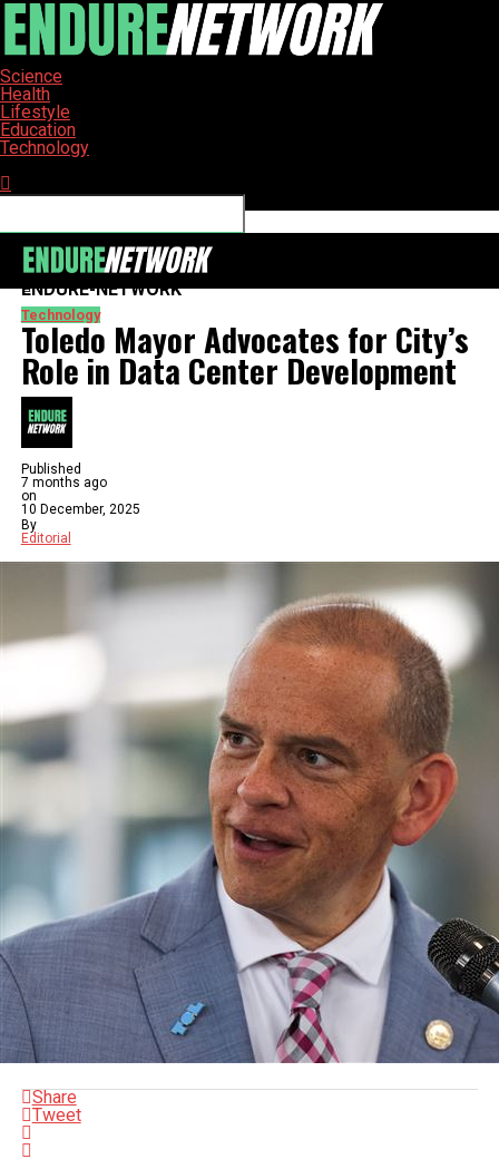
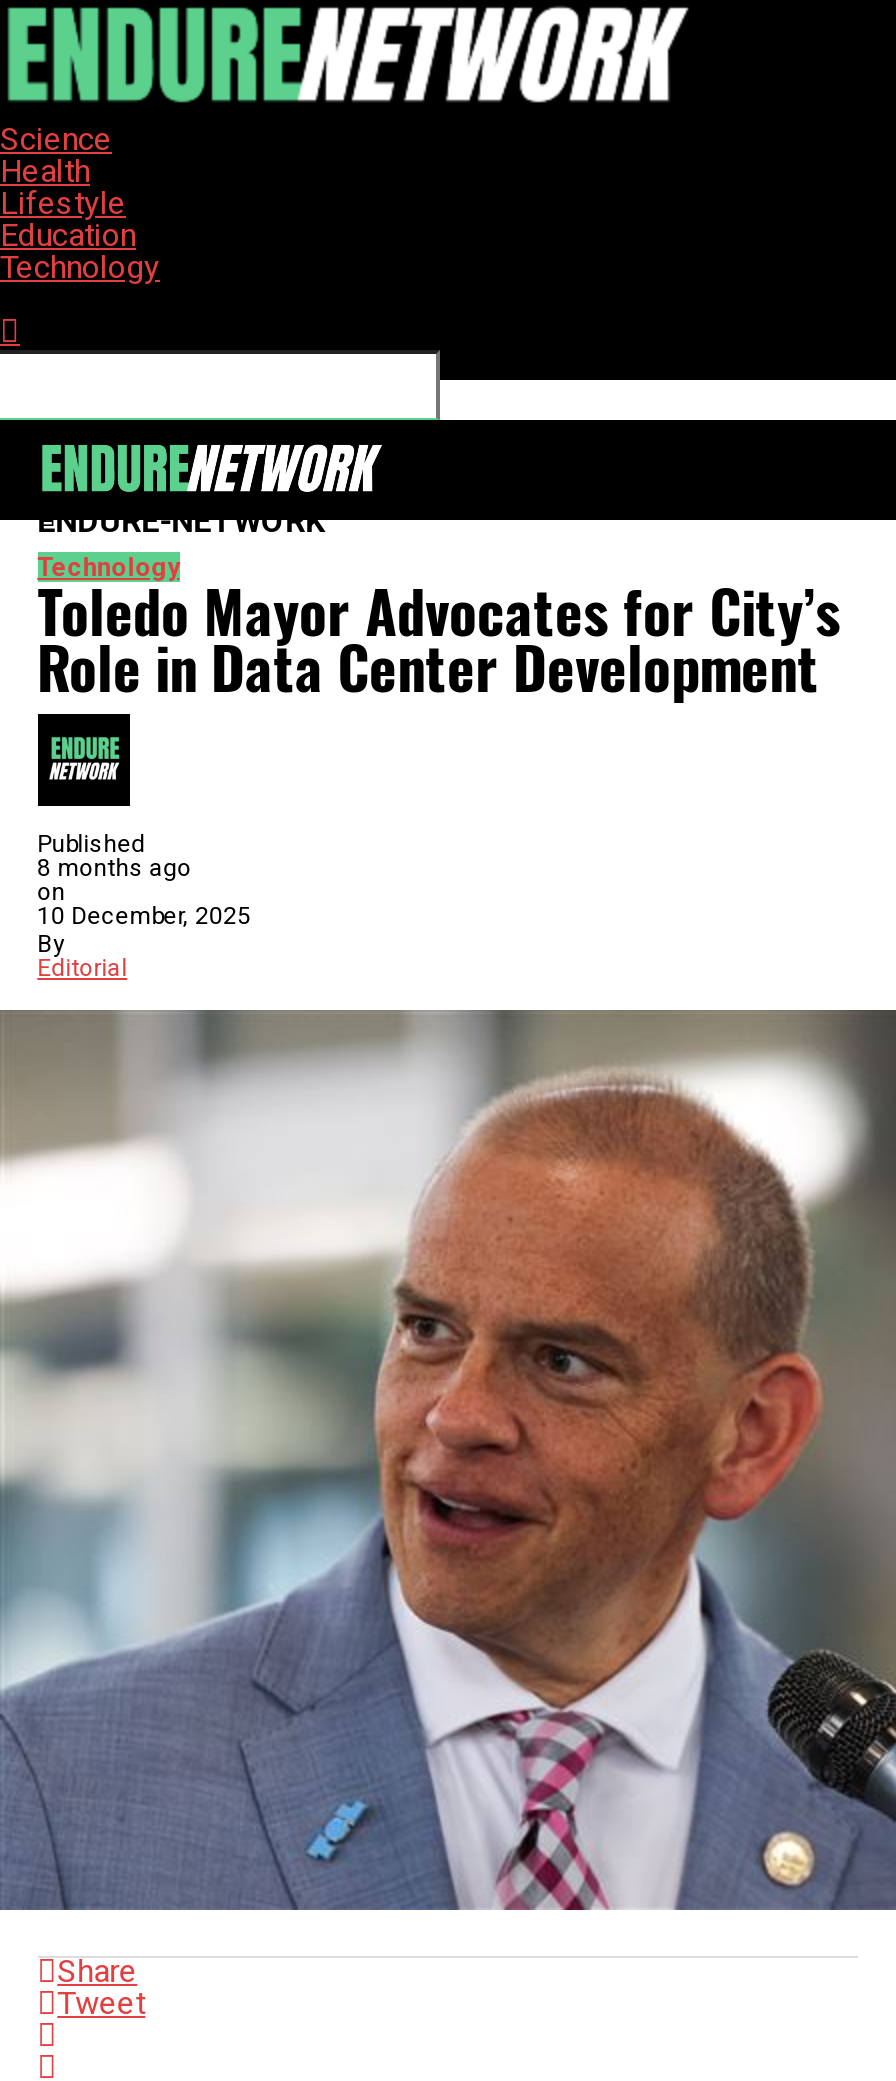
- 7 months ago
+ 8 months ago
